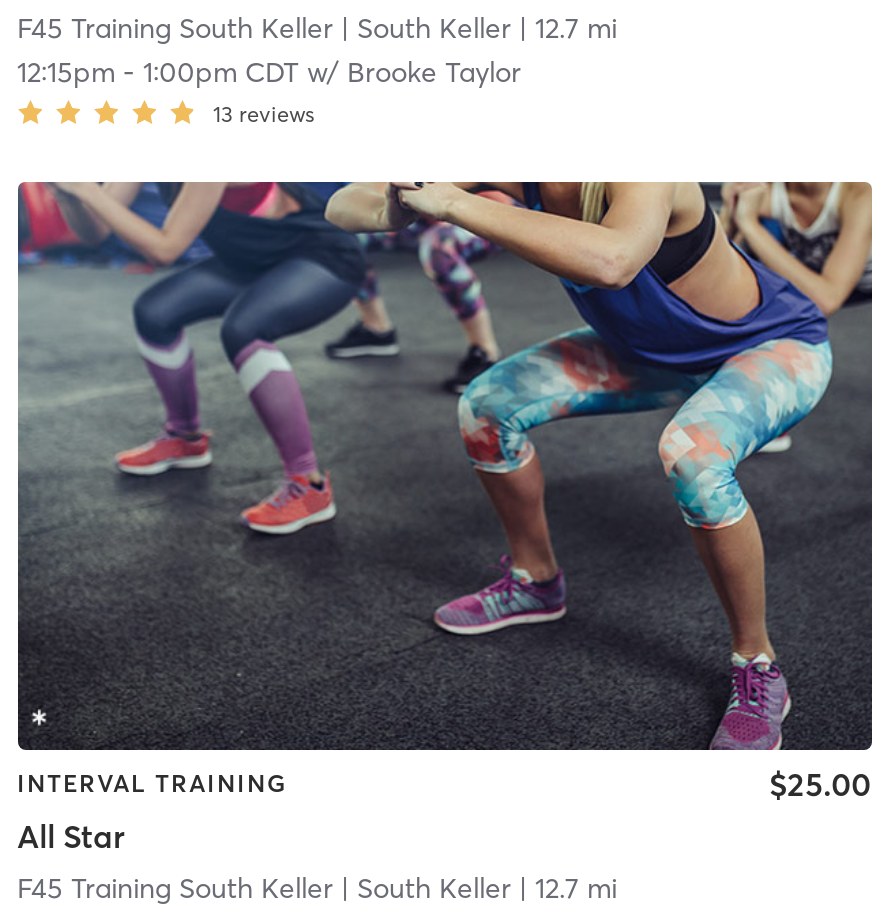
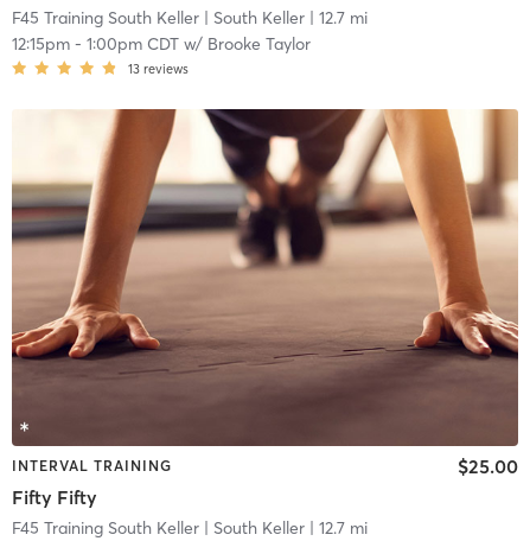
- [image]
- All Star
+ [image]
+ Fifty Fifty
